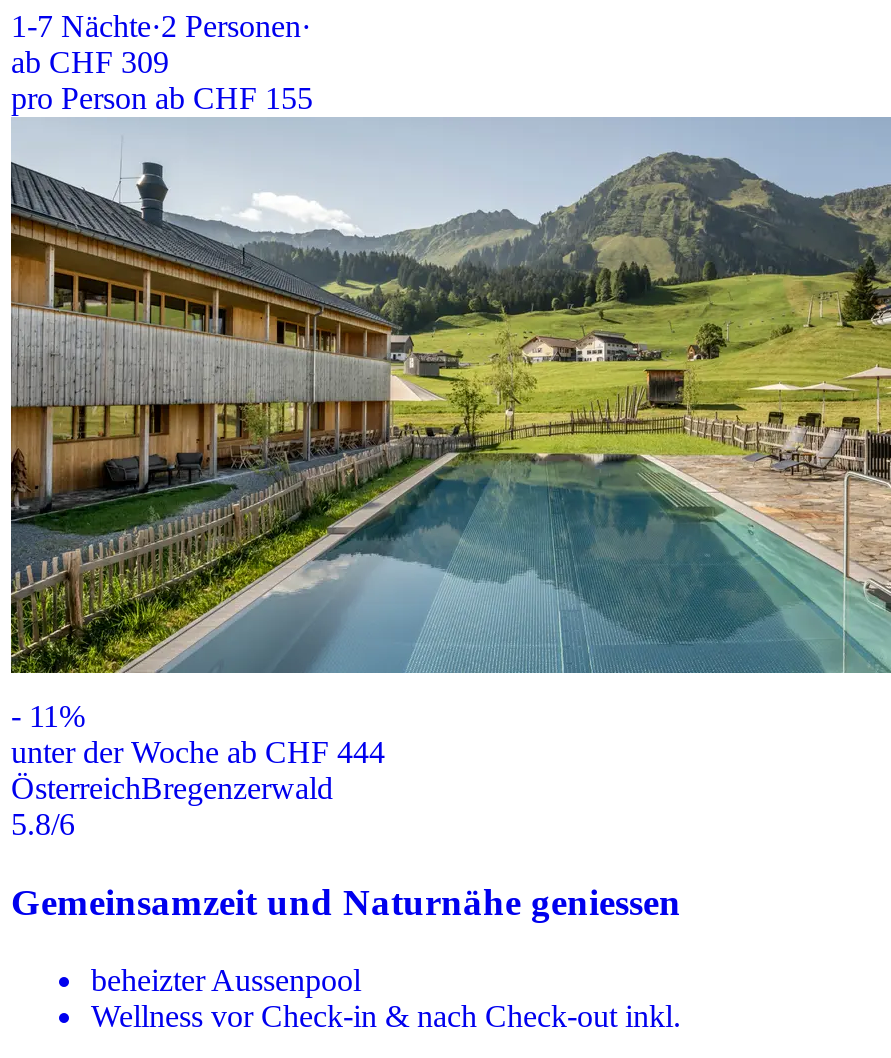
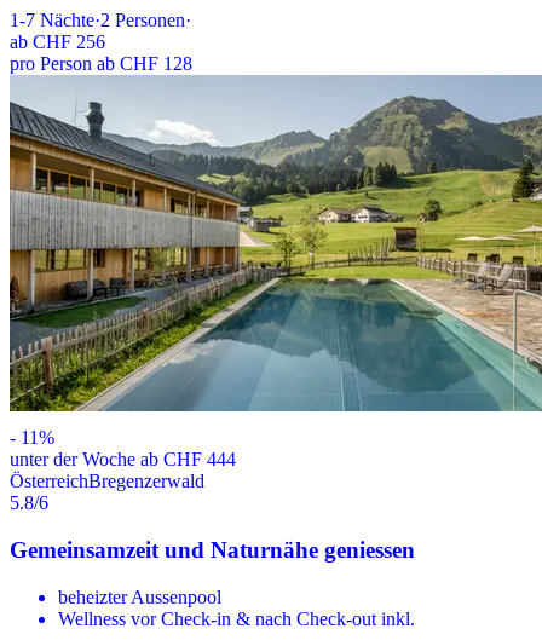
- ab CHF 309
+ ab CHF 256

- pro Person ab CHF 155
+ pro Person ab CHF 128
